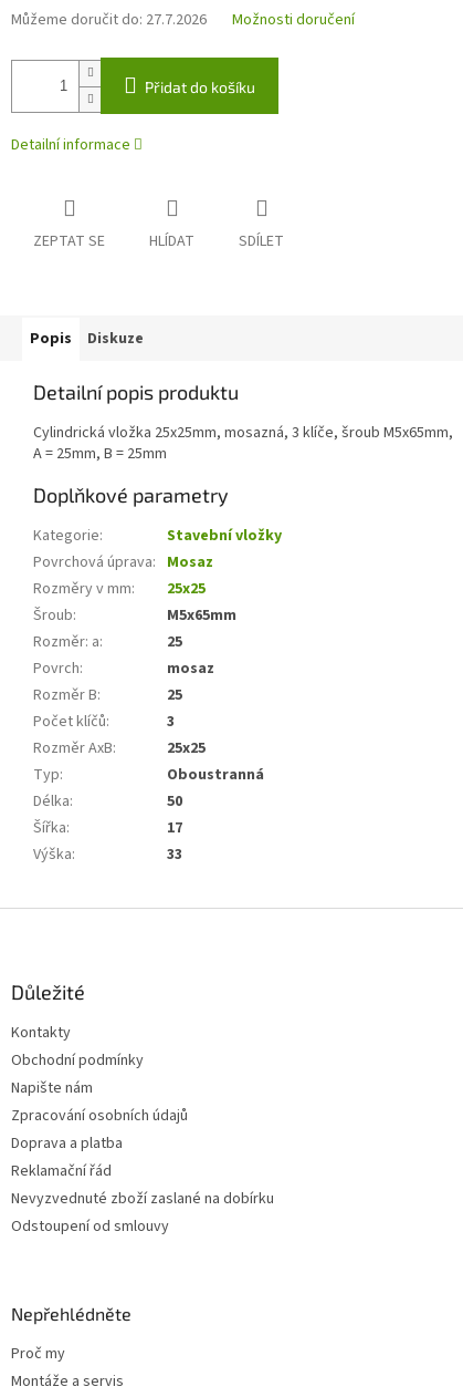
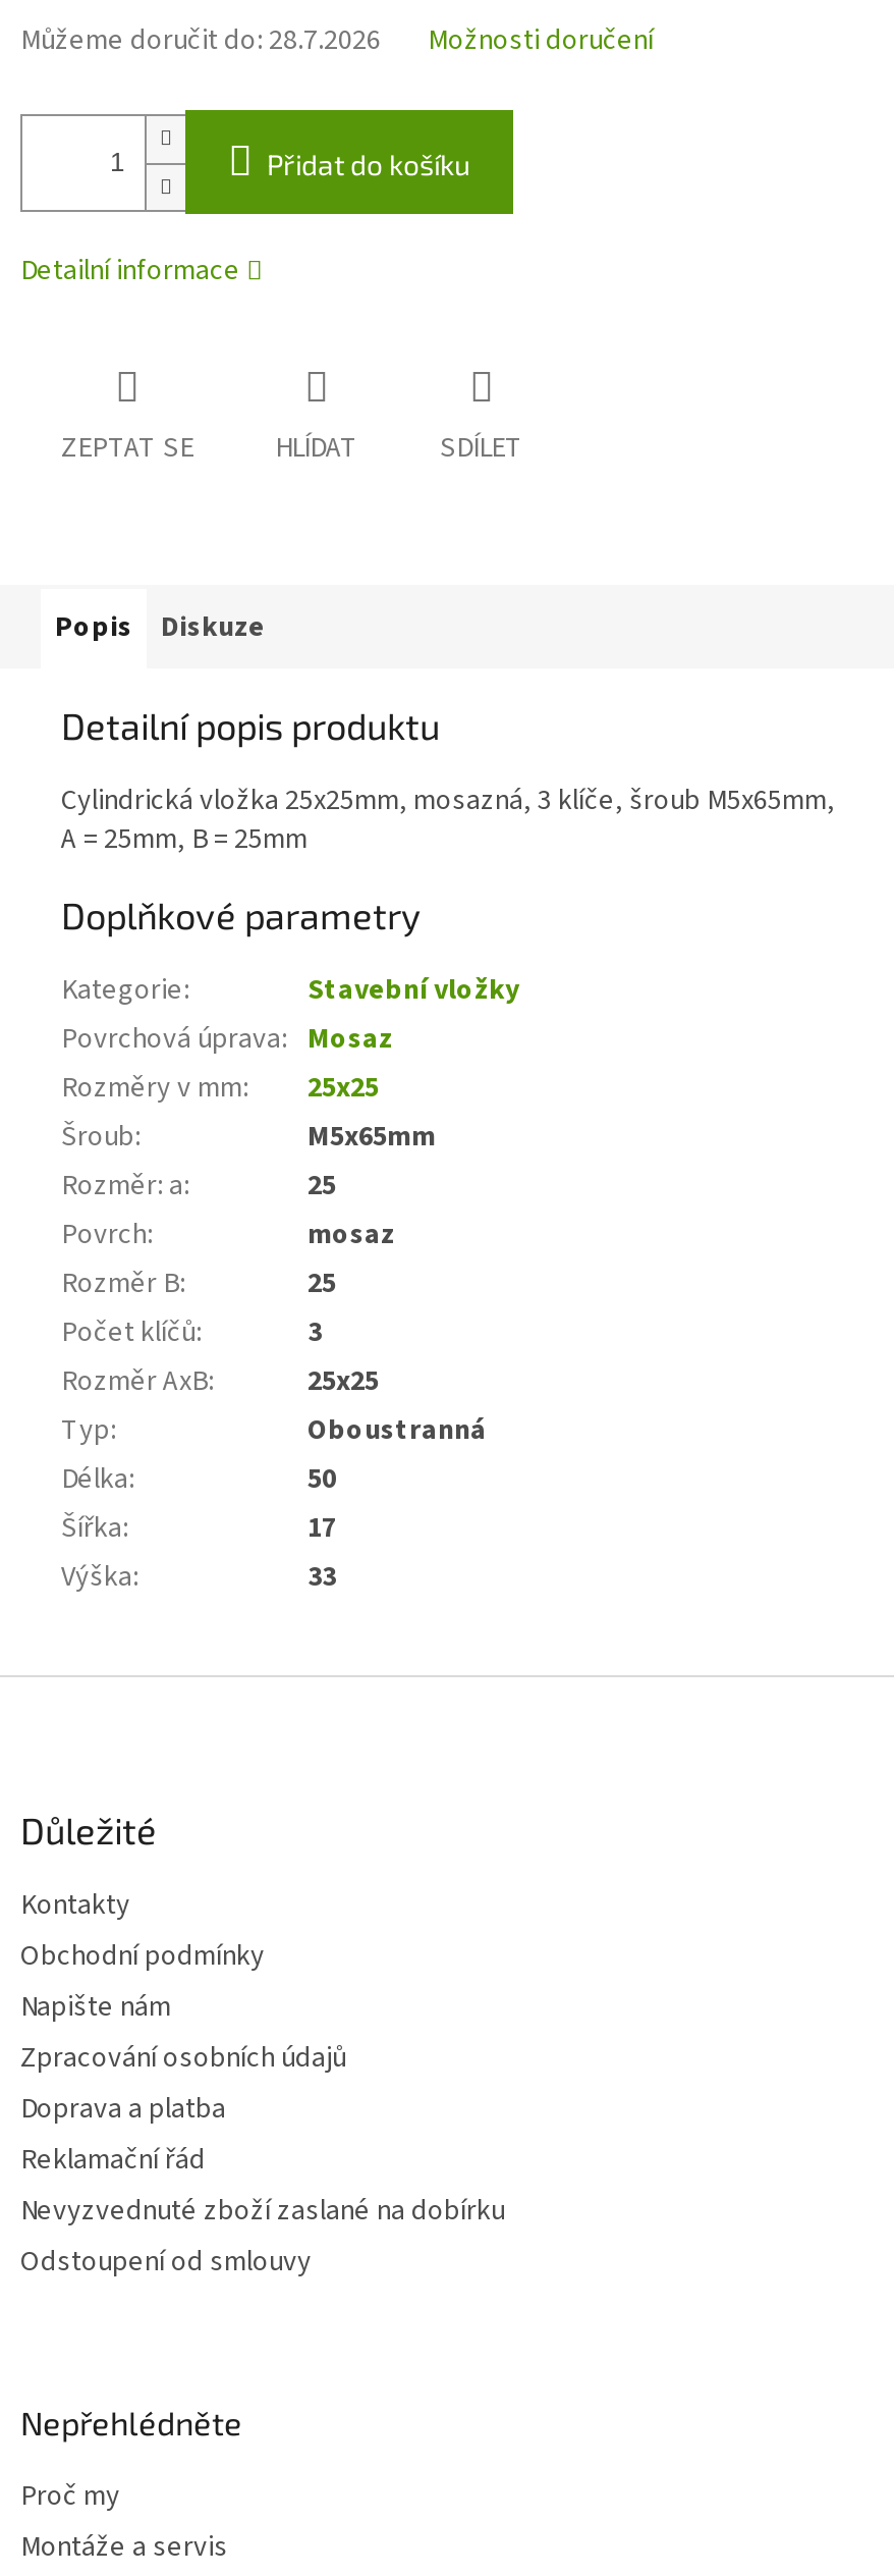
- Můžeme doručit do: 27.7.2026
+ Můžeme doručit do: 28.7.2026
